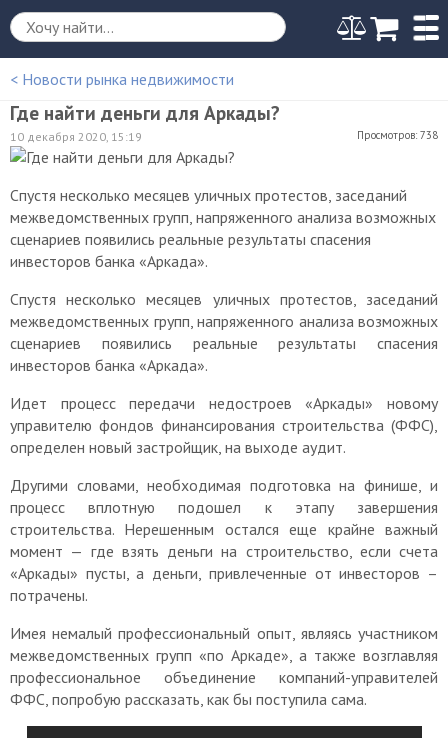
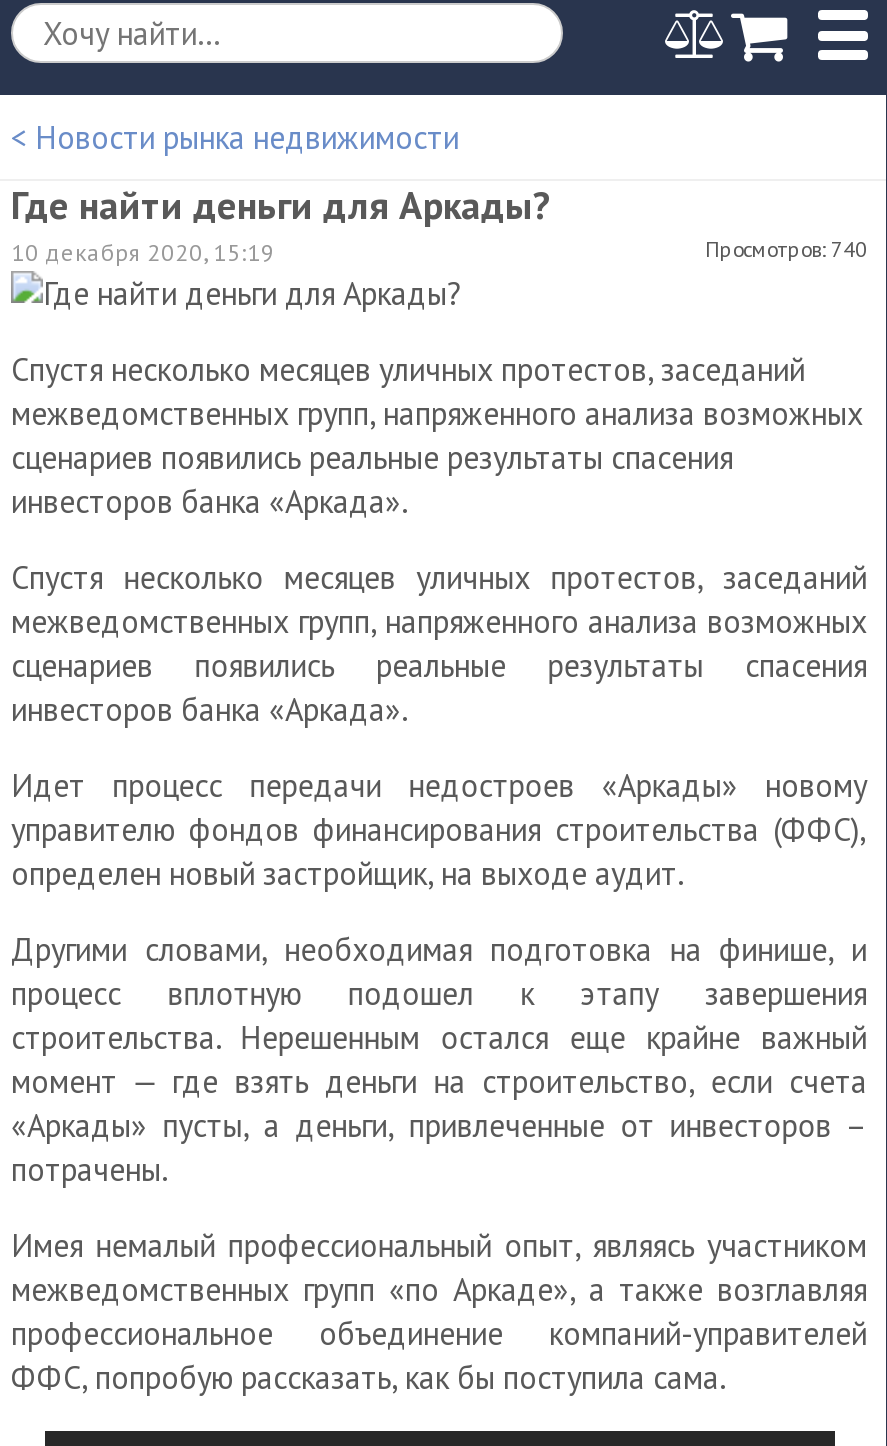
- Просмотров: 738
+ Просмотров: 740
